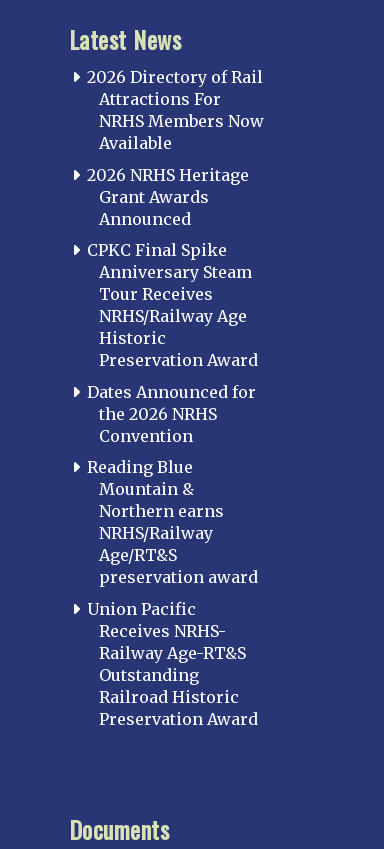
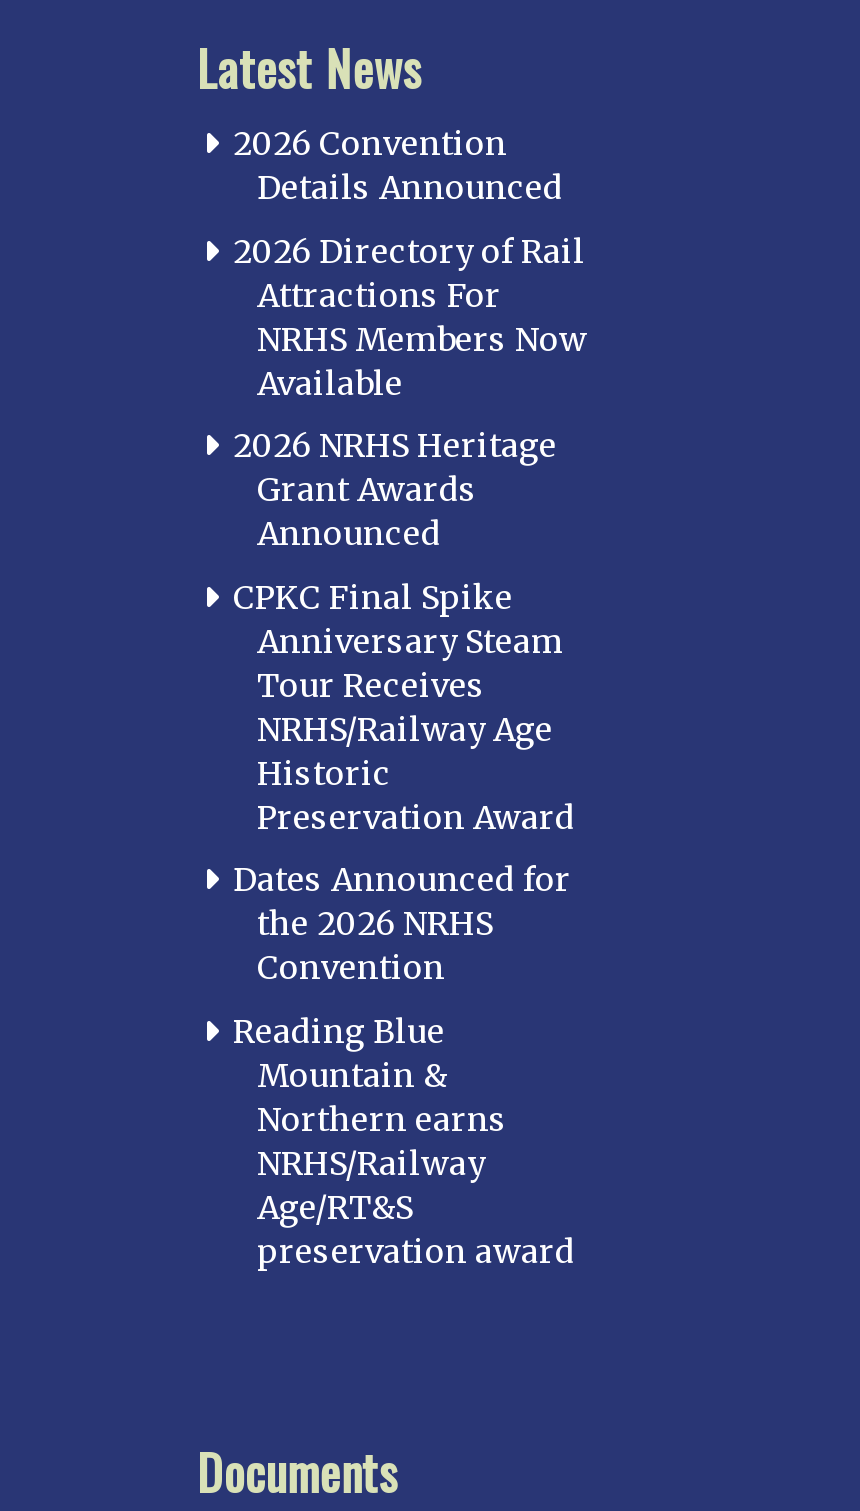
+ 2026 Convention
+ Details Announced

moved down: 2026 Directory of Rail | Attractions For | NRHS Members Now | ... | Age/RT&S | preservation award

- Union Pacific
- Receives NRHS-
- Railway Age-RT&S
- Outstanding
- Railroad Historic
- Preservation Award
